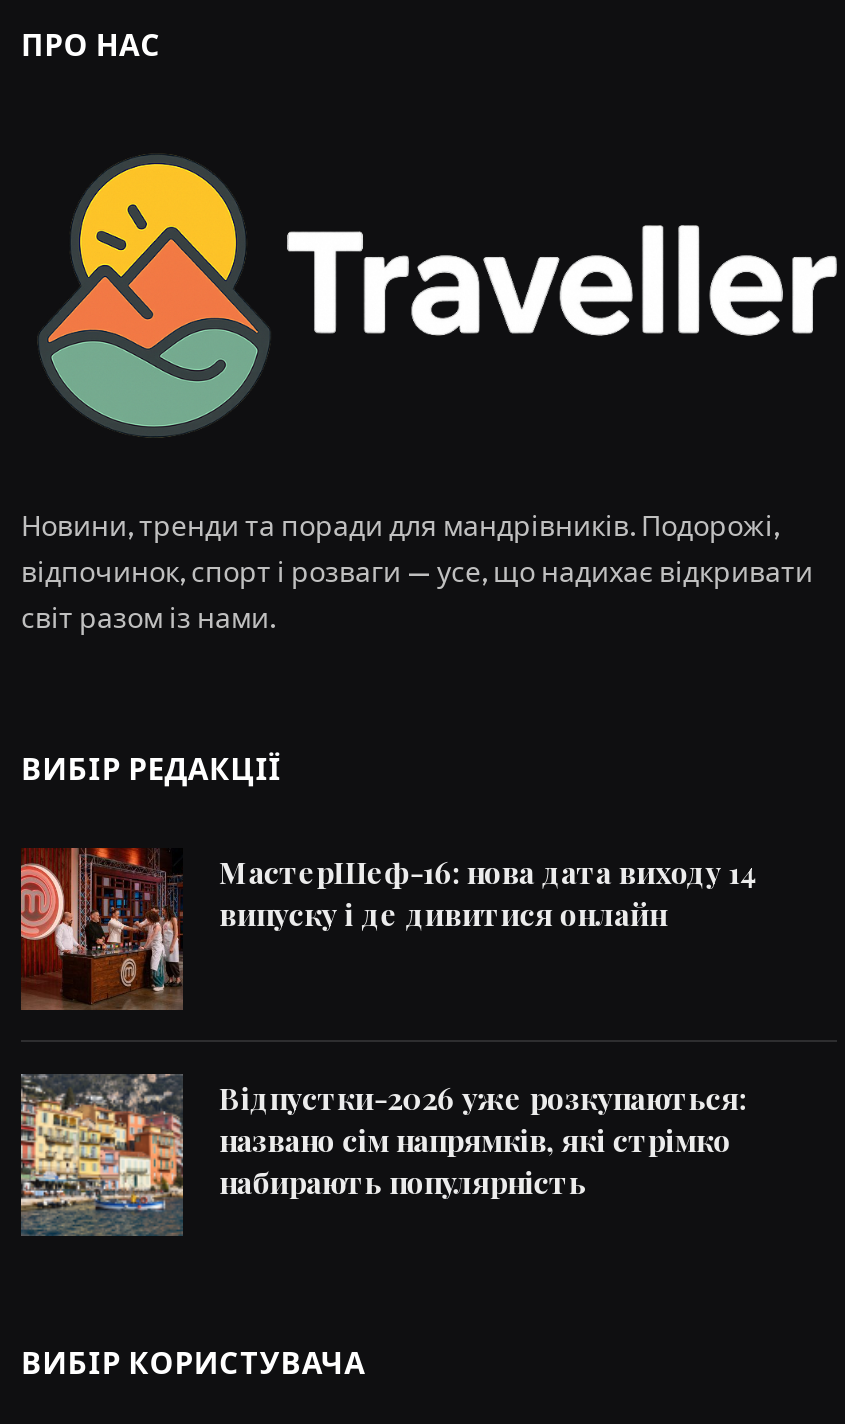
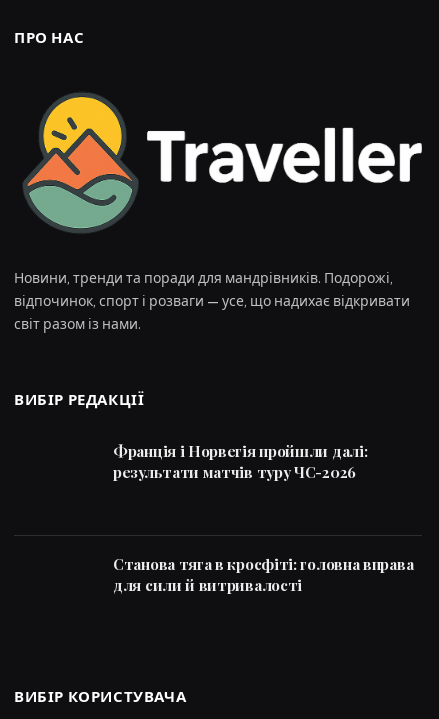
- [image]

- МастерШеф-16: нова дата виходу 14
- випуску і де дивитися онлайн
+ Франція і Норвегія пройшли далі:
+ результати матчів туру ЧС-2026

- [image]

- Відпустки-2026 уже розкупаються:
- названо сім напрямків, які стрімко
- набирають популярність
+ Станова тяга в кросфіті: головна вправа
+ для сили й витривалості
